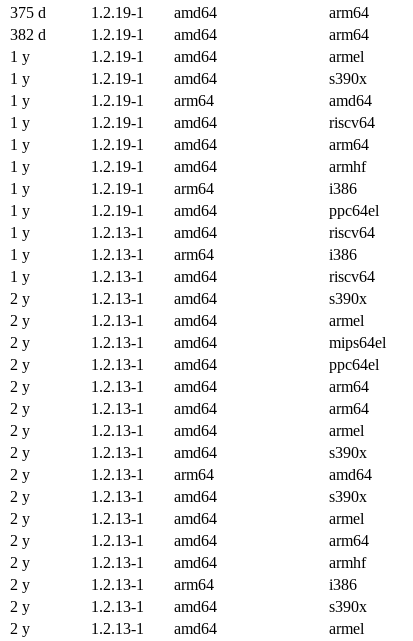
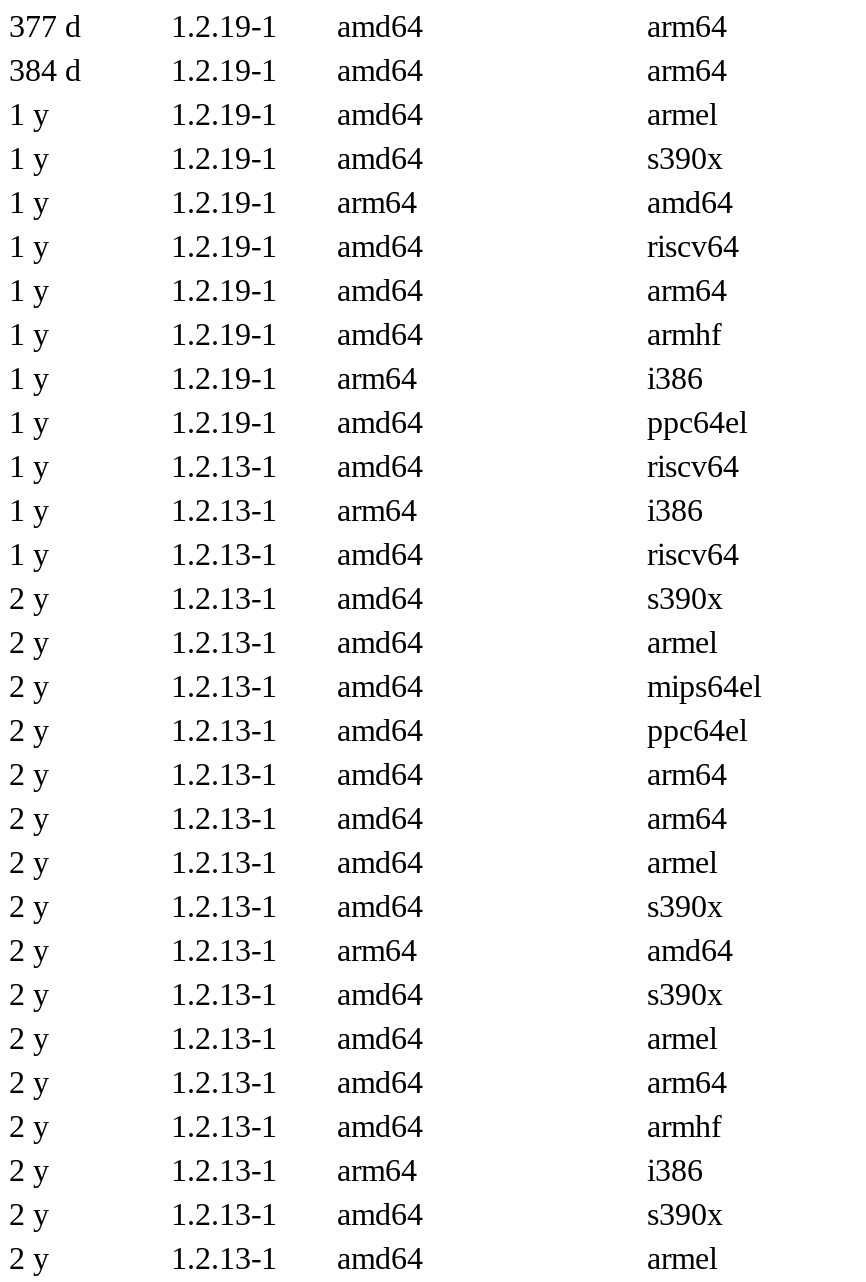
- 375 d
+ 377 d

- 382 d
+ 384 d
